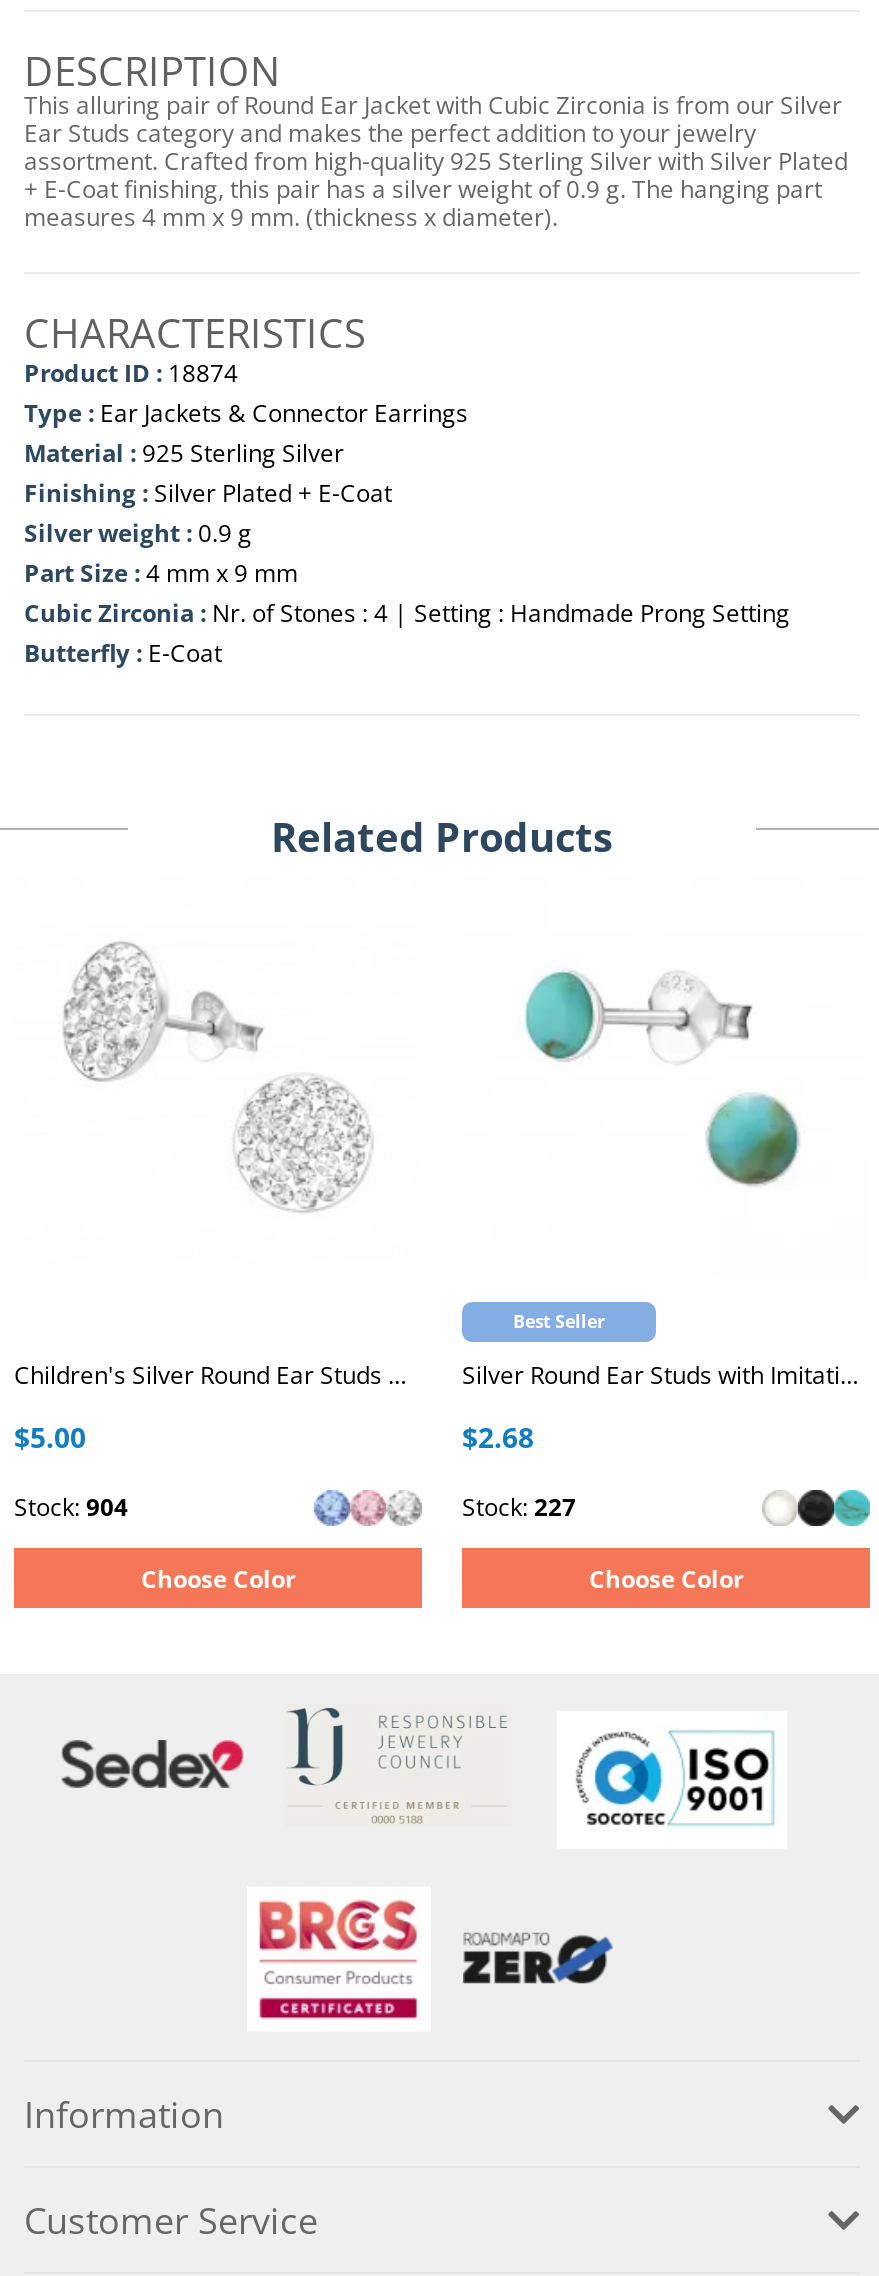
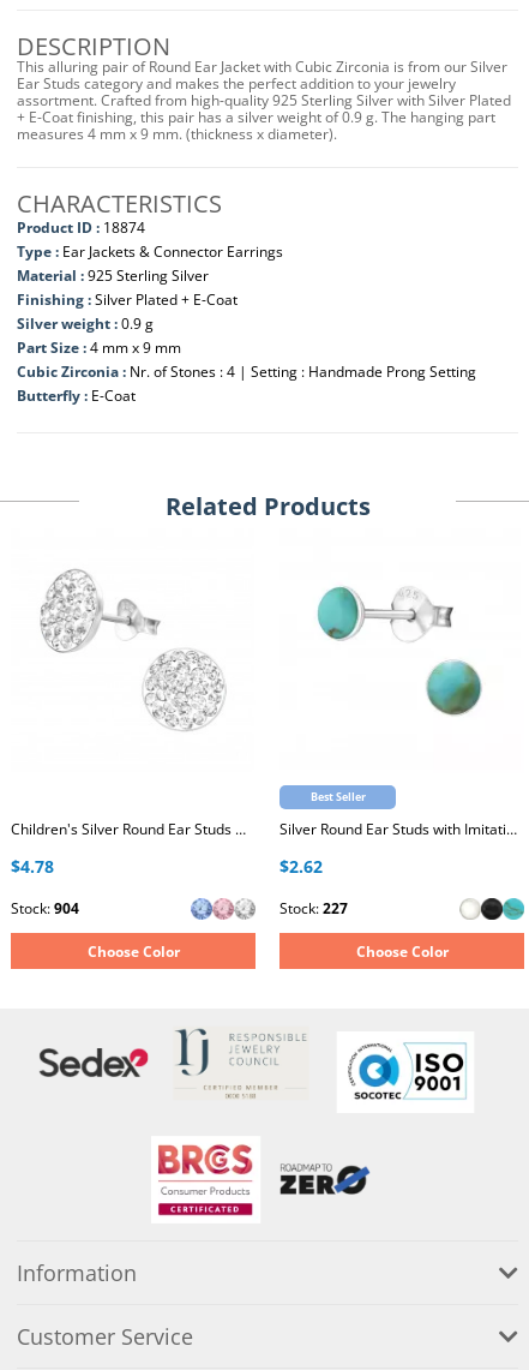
- $5.00
+ $4.78

- $2.68
+ $2.62
